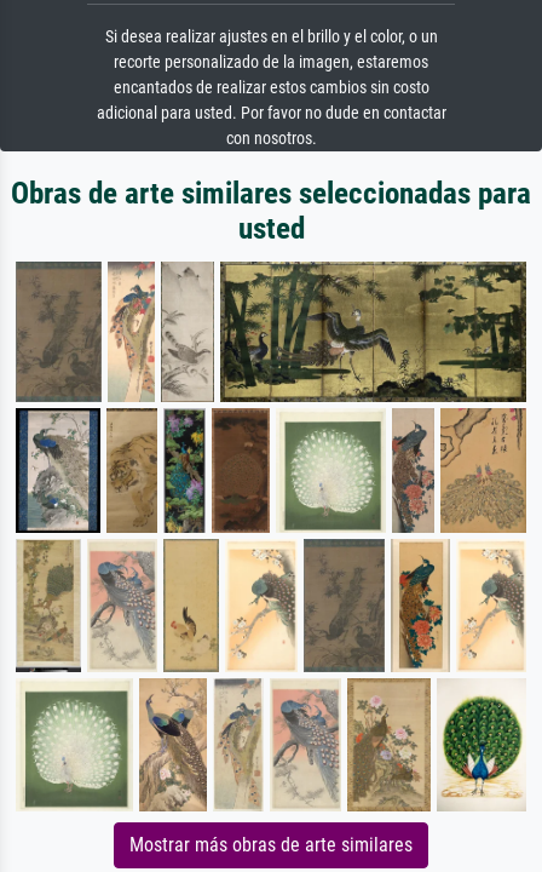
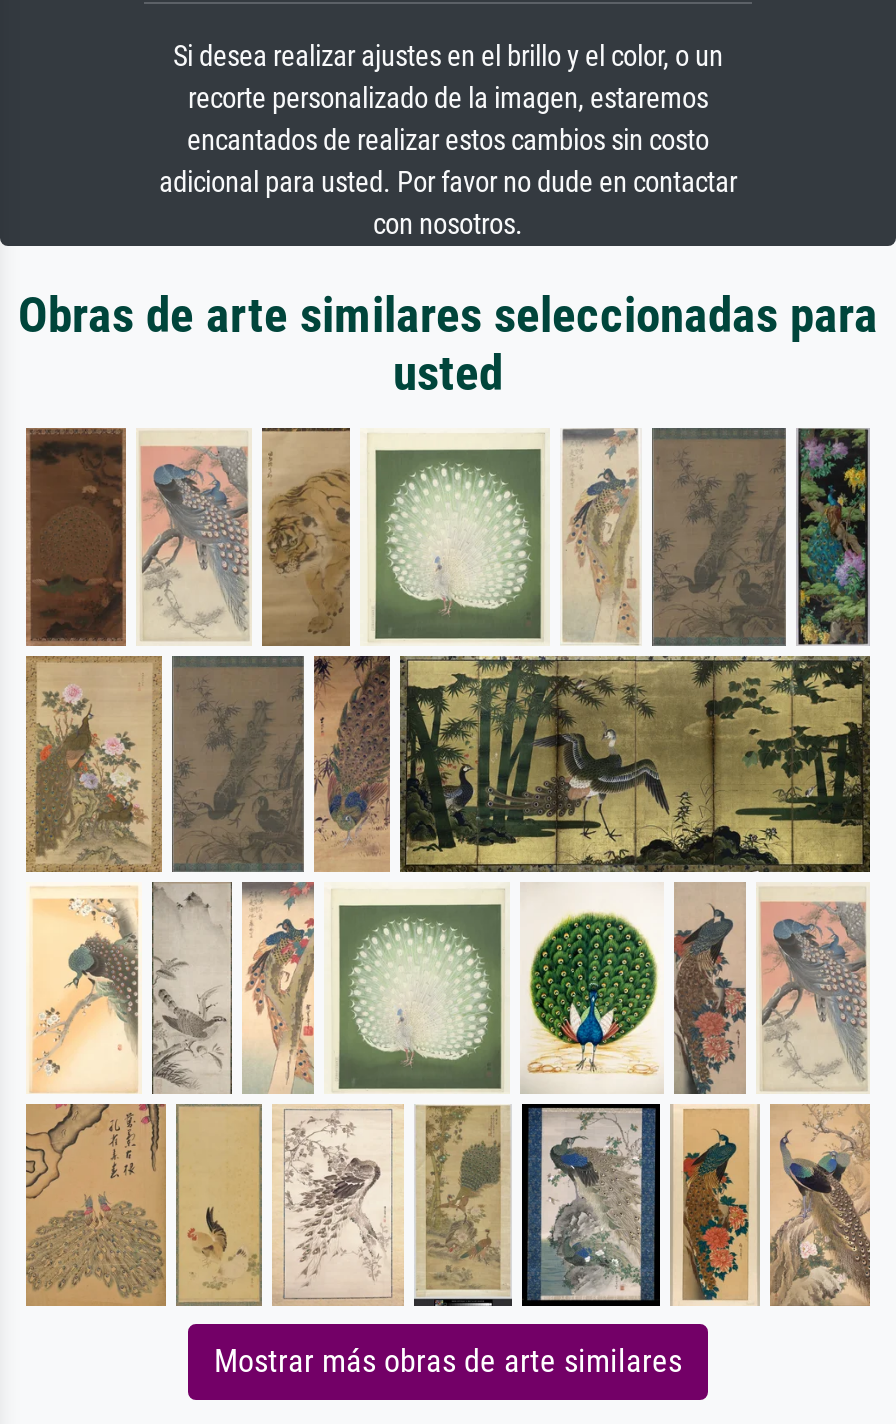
- [image]
+ [image]
